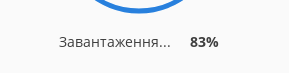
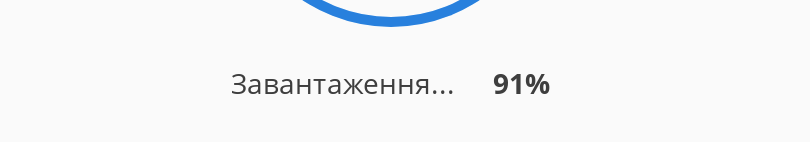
- Завантаження... 83%
+ Завантаження... 91%
